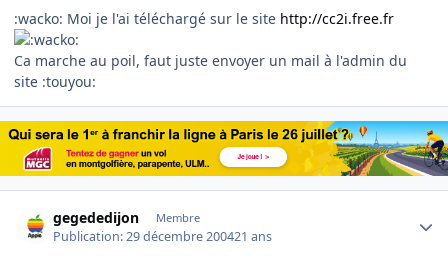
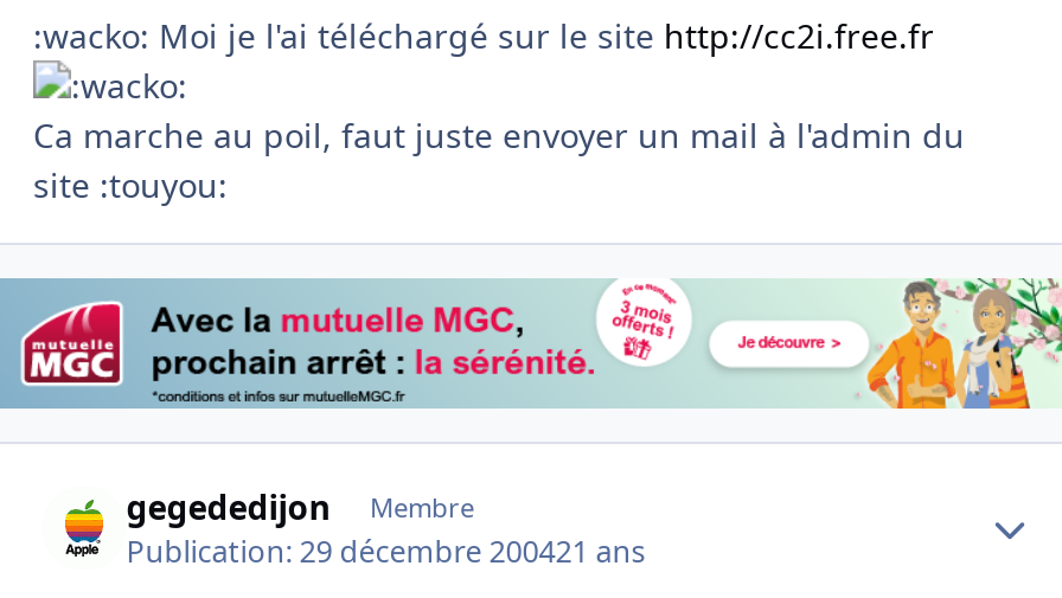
- [image]
+ [image]
